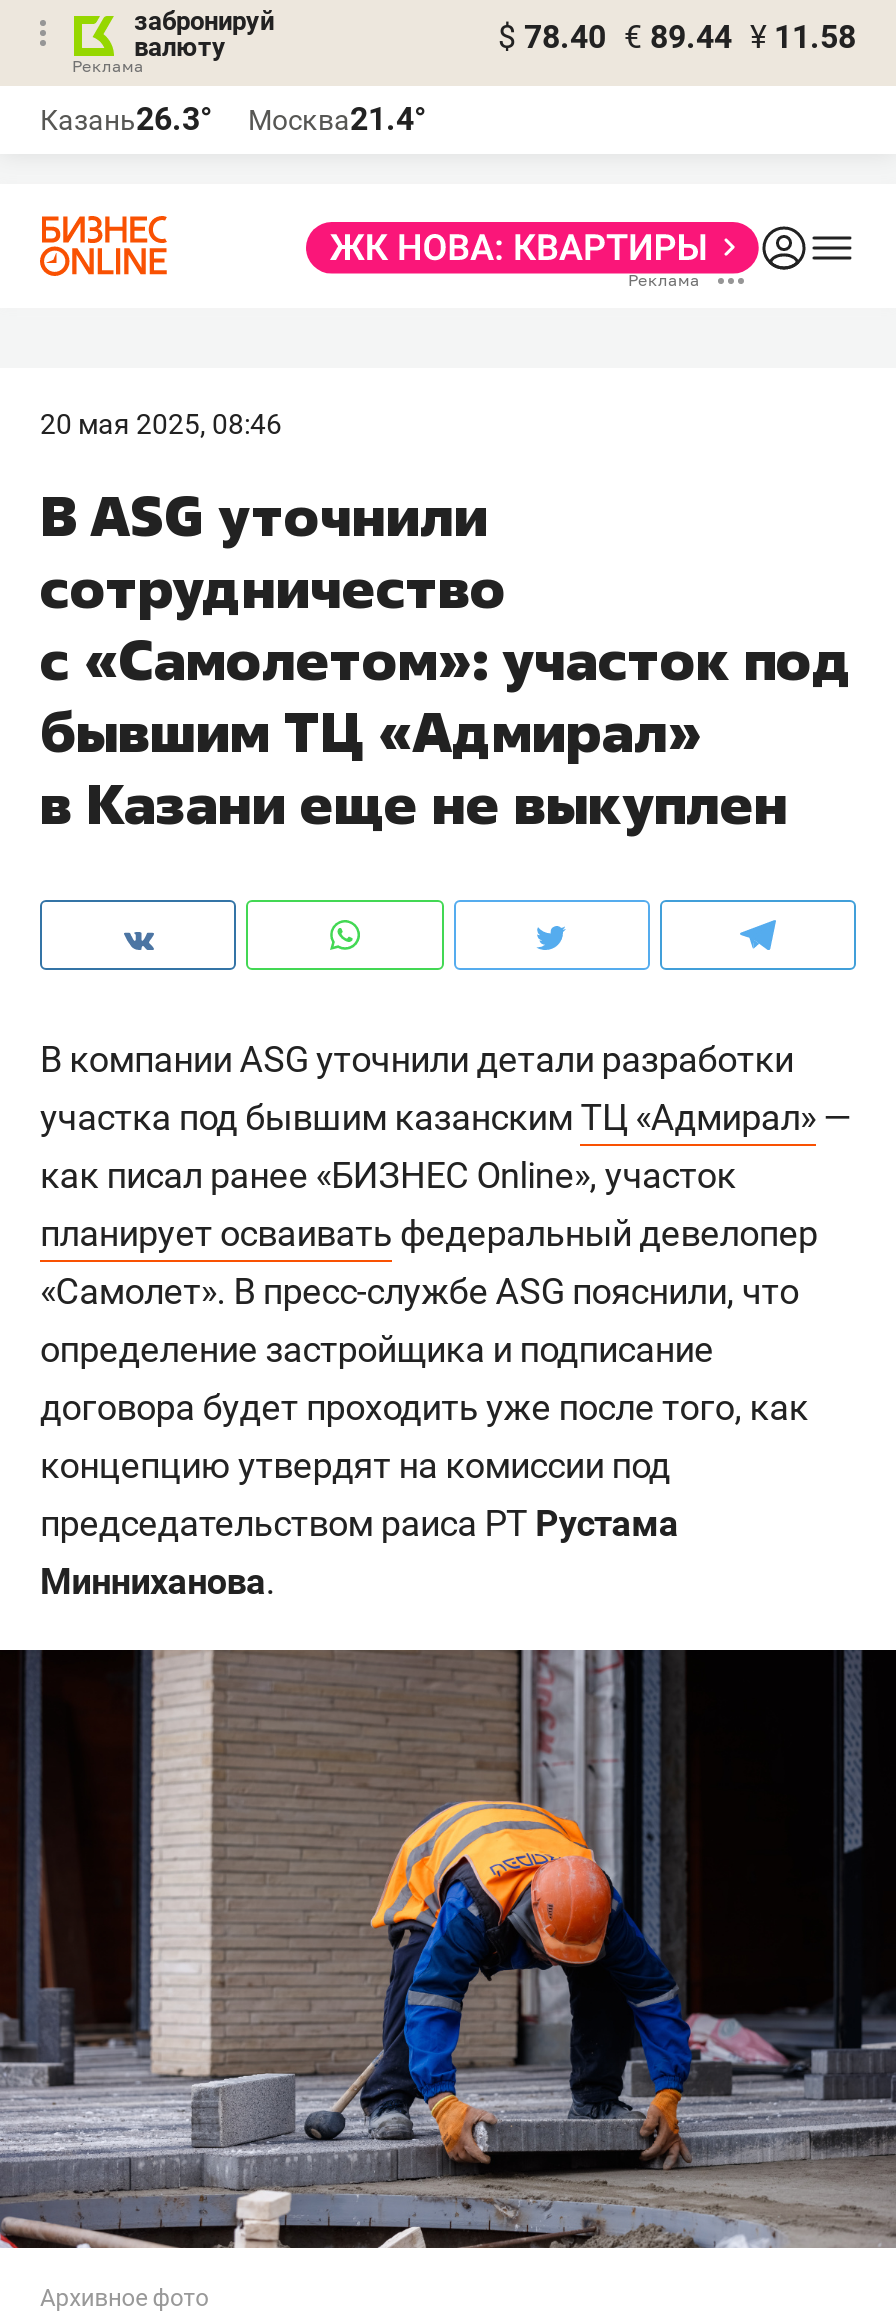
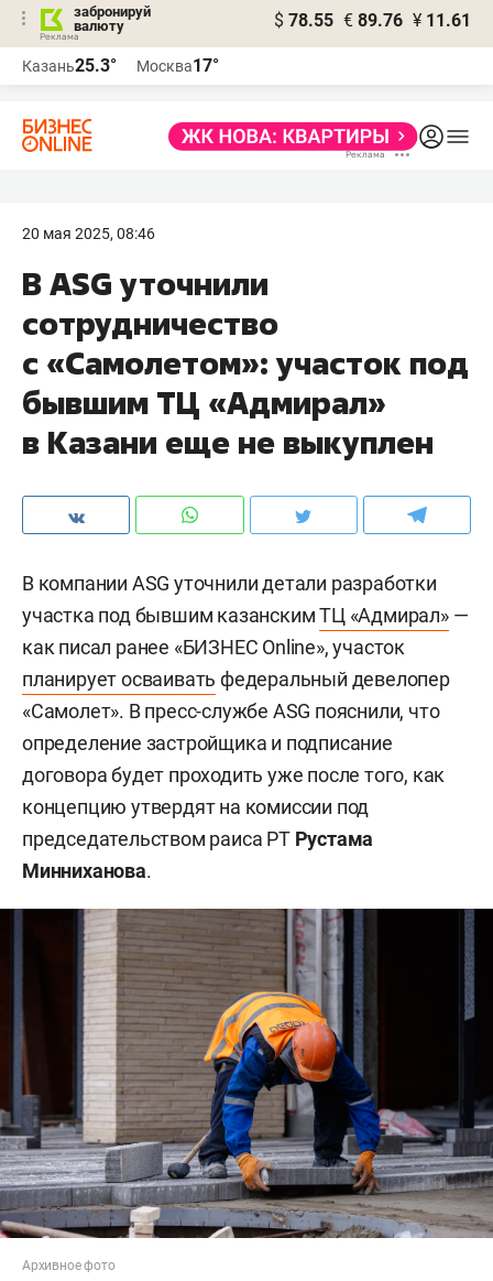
- $ 78.40 € 89.44 ¥ 11.58
+ $ 78.55 € 89.76 ¥ 11.61

- Казань26.3°
+ Казань25.3°

- Москва21.4°
+ Москва17°
